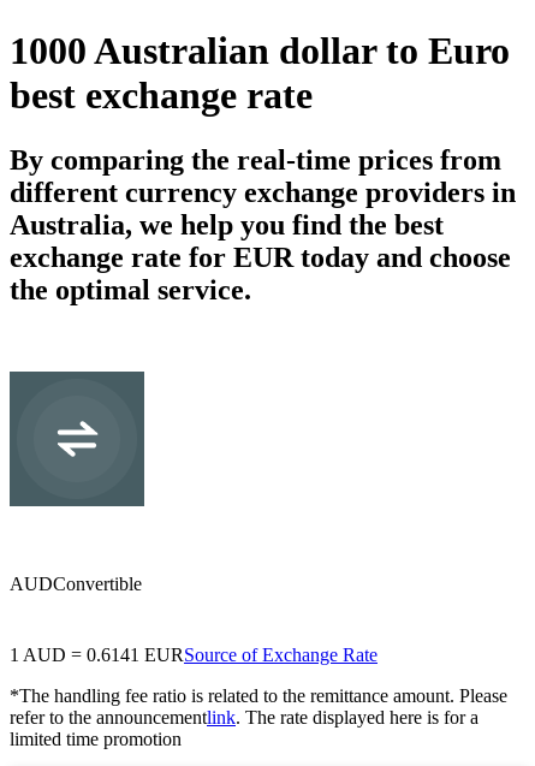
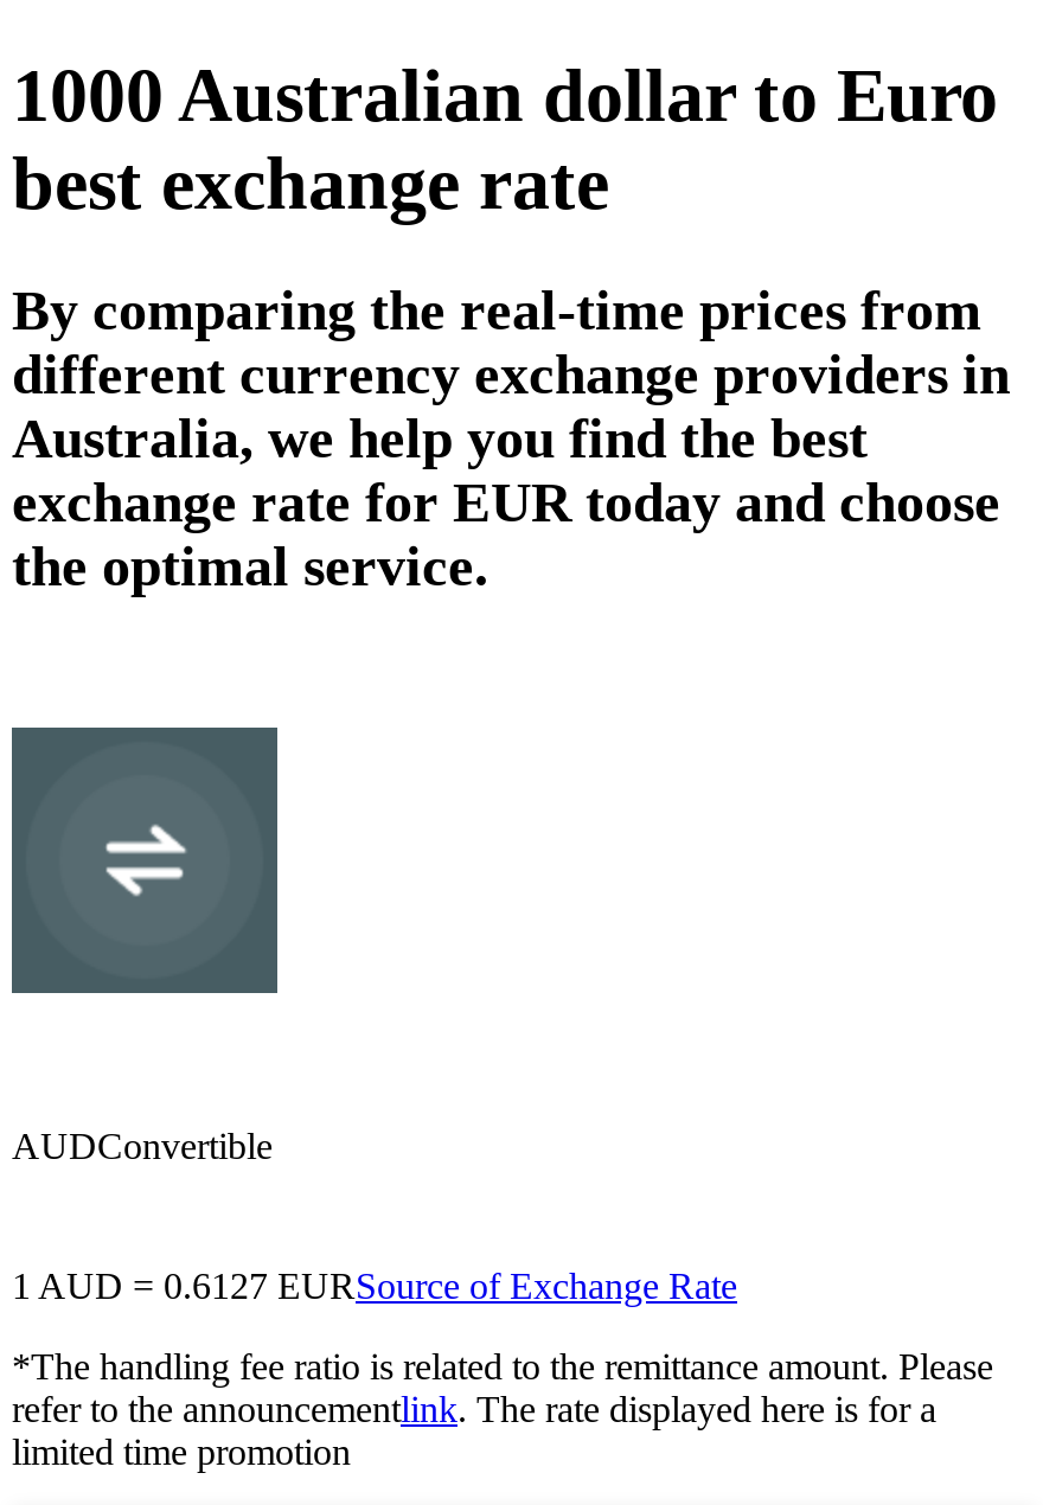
- 1 AUD = 0.6141 EUR Source of Exchange Rate
+ 1 AUD = 0.6127 EUR Source of Exchange Rate
